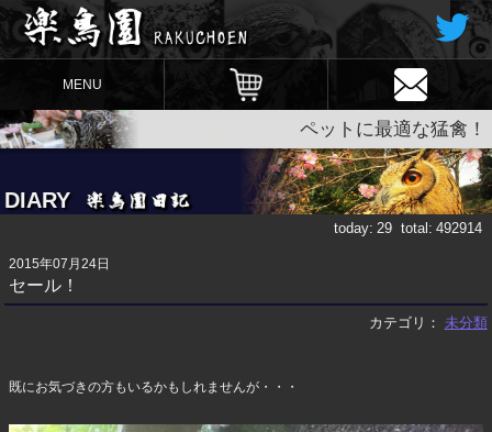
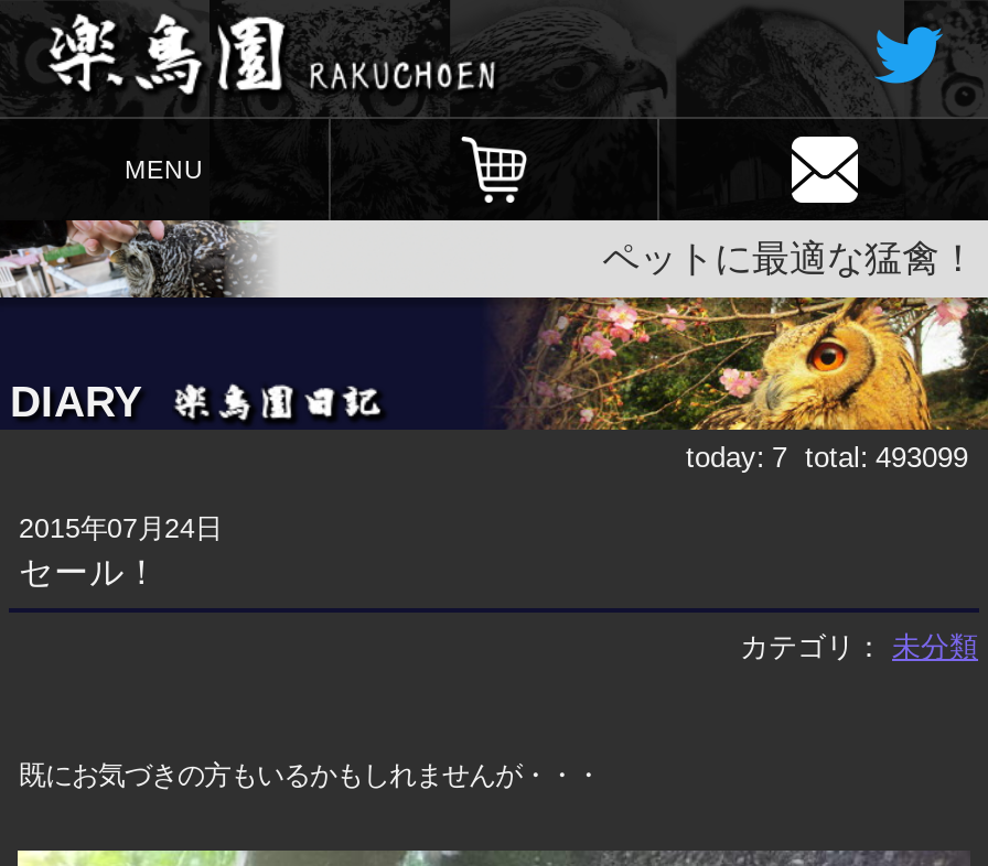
- today: 29 total: 492914
+ today: 7 total: 493099
